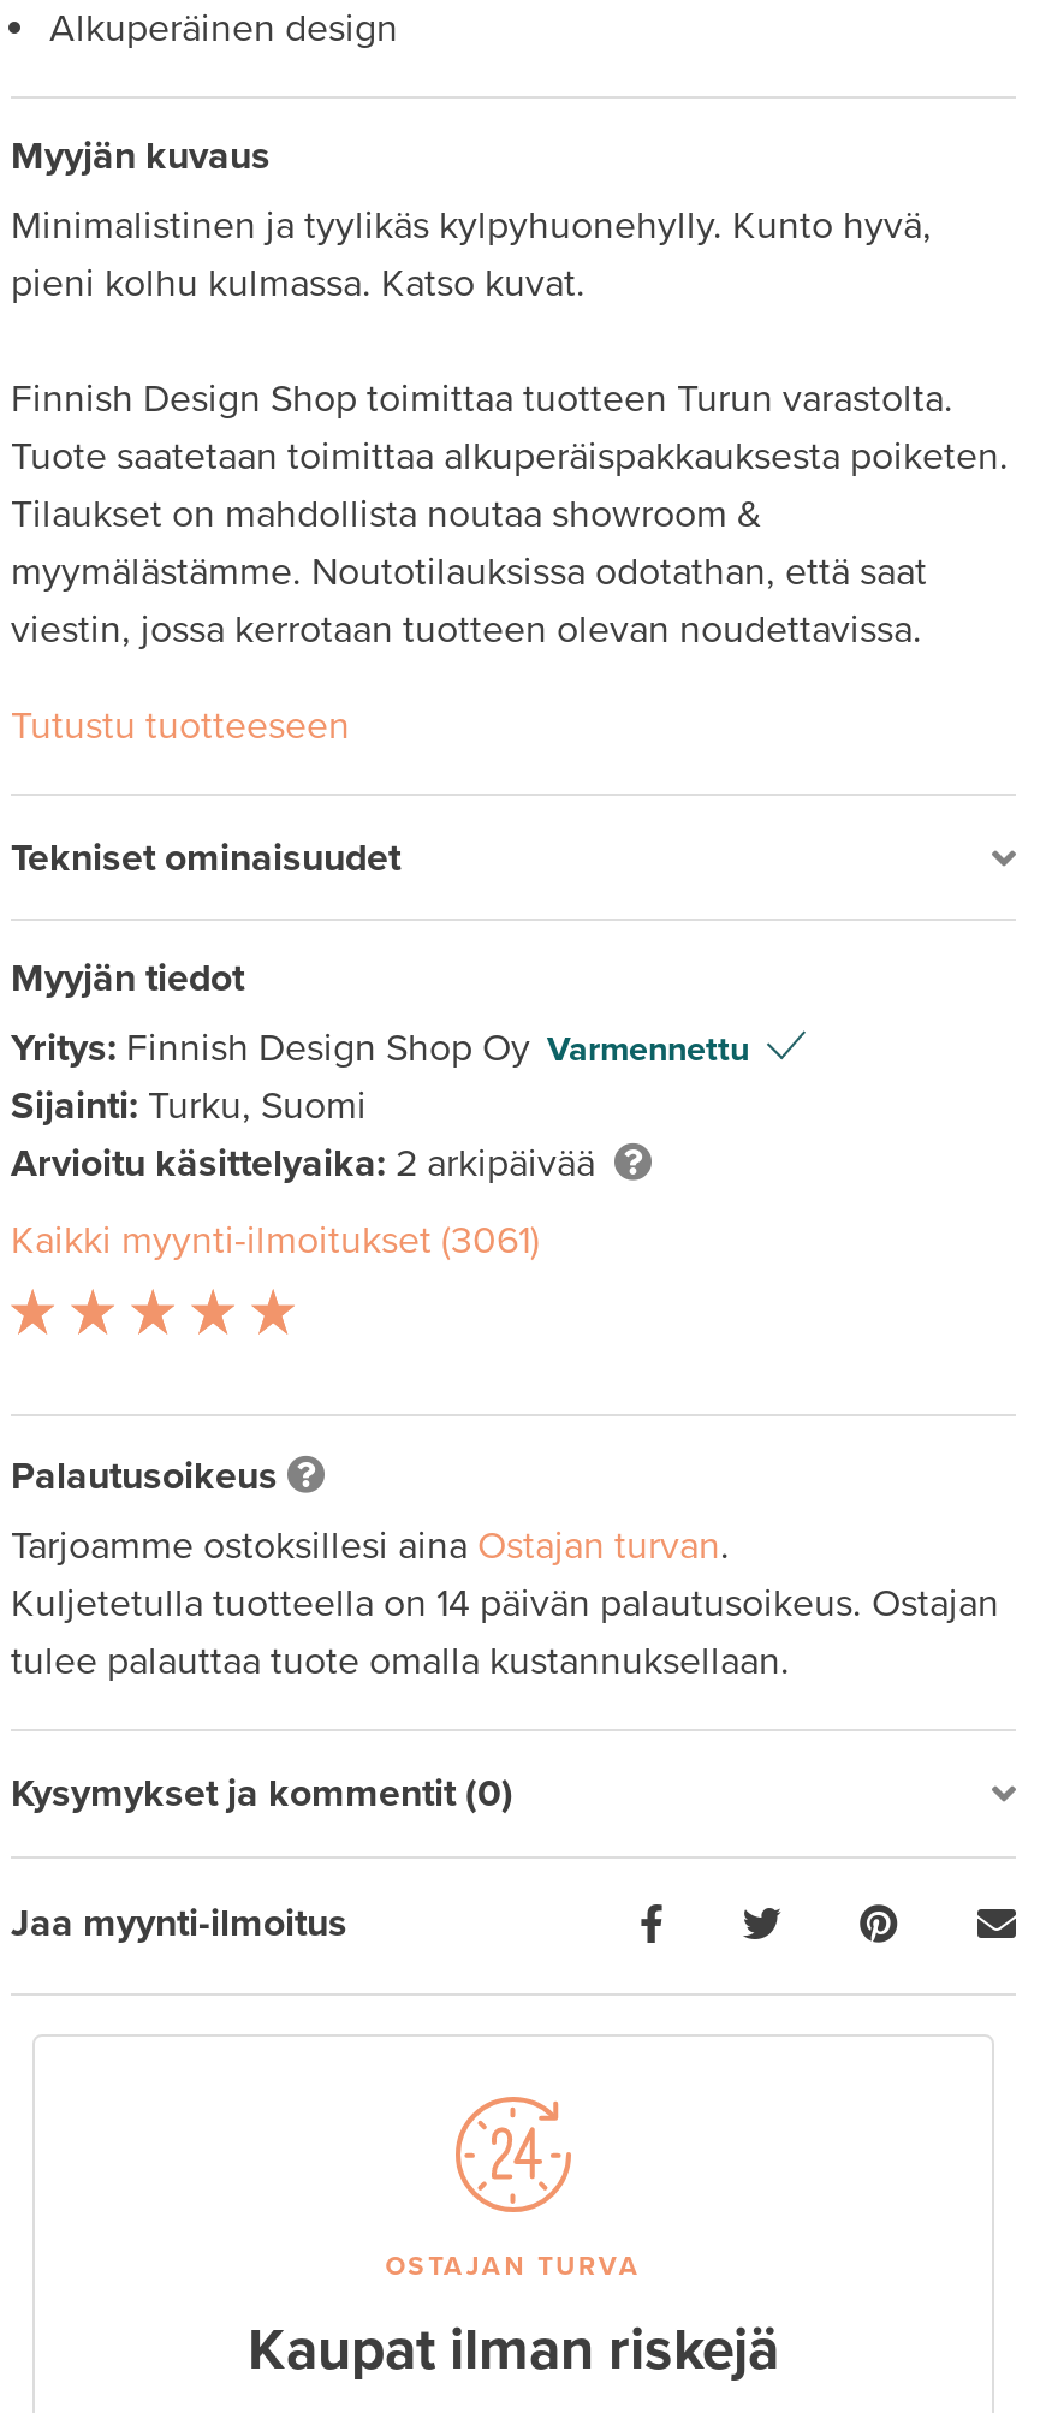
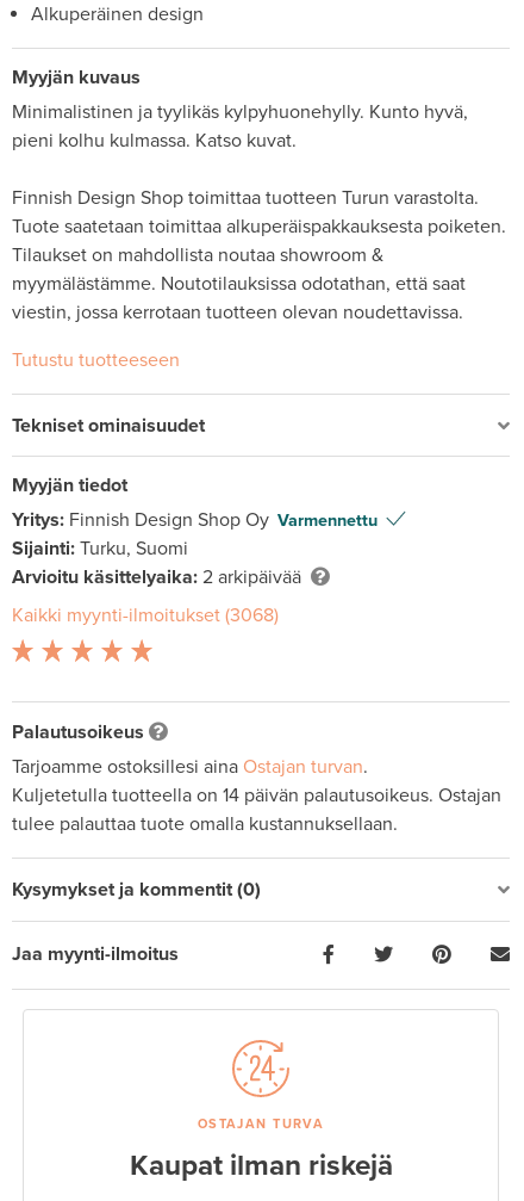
- Kaikki myynti-ilmoitukset (3061)
+ Kaikki myynti-ilmoitukset (3068)
